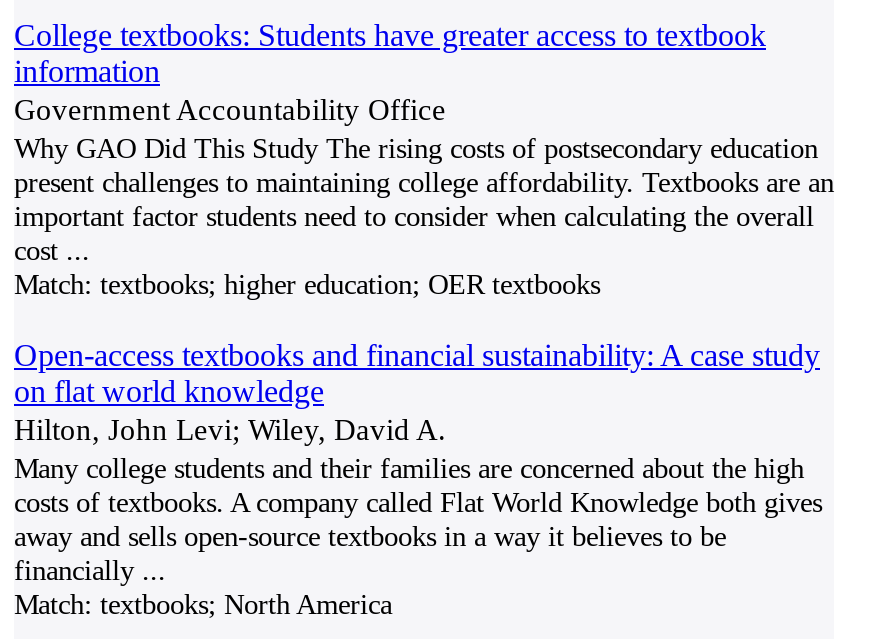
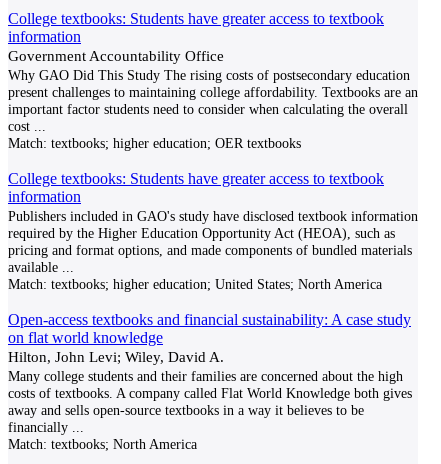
+ College textbooks: Students have greater access to textbook
+ information
+ Publishers included in GAO's study have disclosed textbook information
+ required by the Higher Education Opportunity Act (HEOA), such as
+ pricing and format options, and made components of bundled materials
+ available...
+ Match: textbooks; higher education; United States; North America
